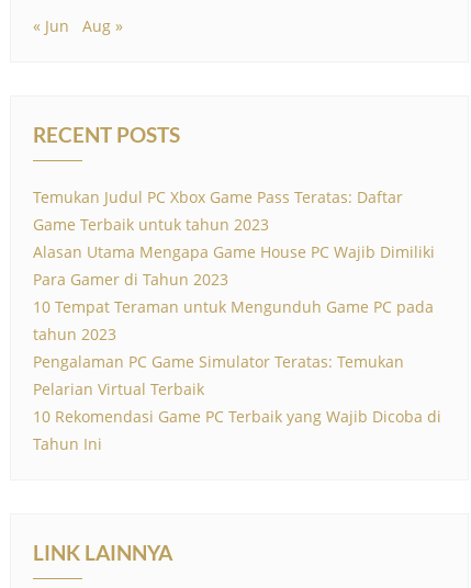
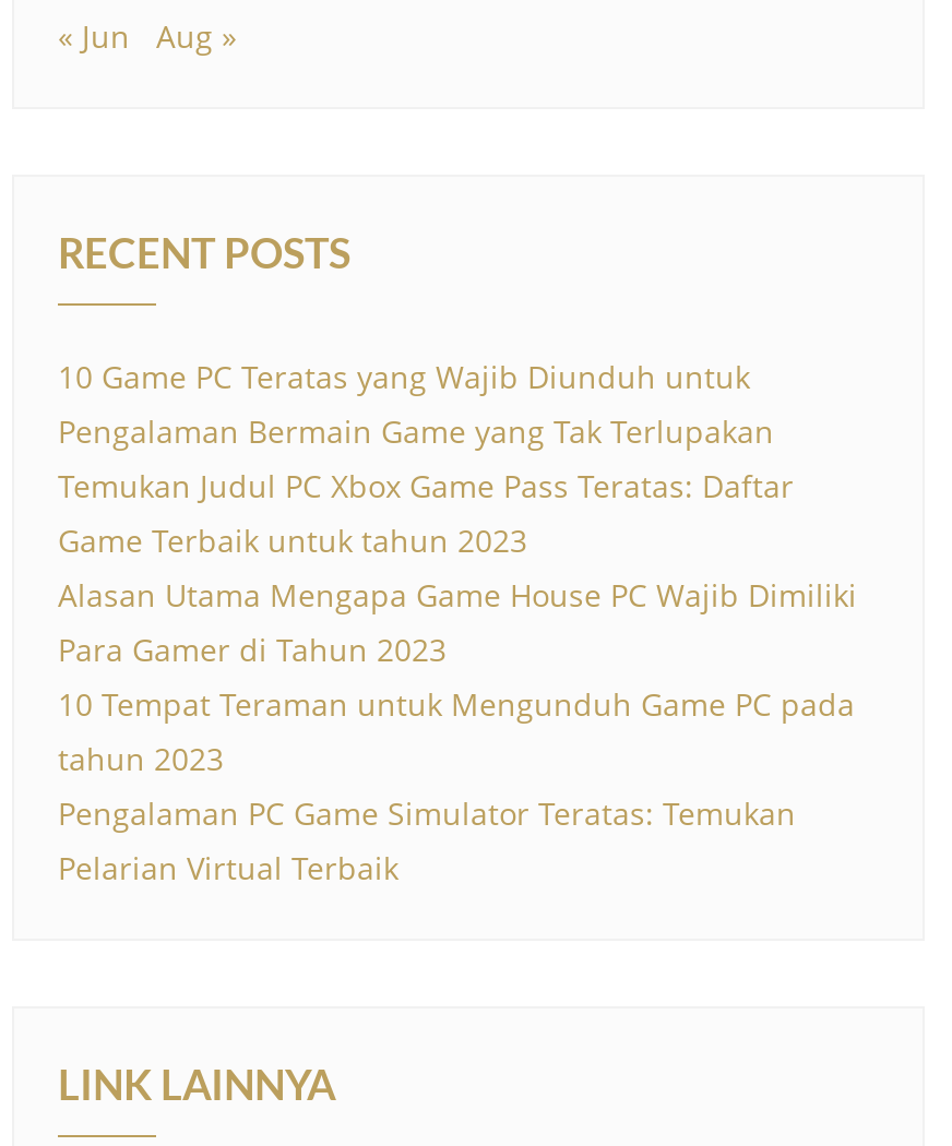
+ 10 Game PC Teratas yang Wajib Diunduh untuk
+ Pengalaman Bermain Game yang Tak Terlupakan

moved down: Temukan Judul PC Xbox Game Pass Teratas: Daftar | Game Terbaik untuk tahun 2023 | Alasan Utama Mengapa Game House PC Wajib Dimiliki | Para Gamer di Tahun 2023 | 10 Tempat Teraman untuk Mengunduh Game PC pada | tahun 2023 | Pengalaman PC Game Simulator Teratas: Temukan | Pelarian Virtual Terbaik

- 10 Rekomendasi Game PC Terbaik yang Wajib Dicoba di
- Tahun Ini
